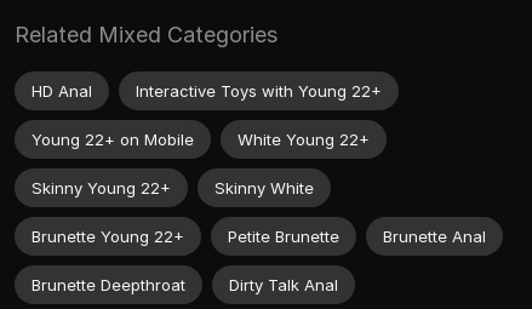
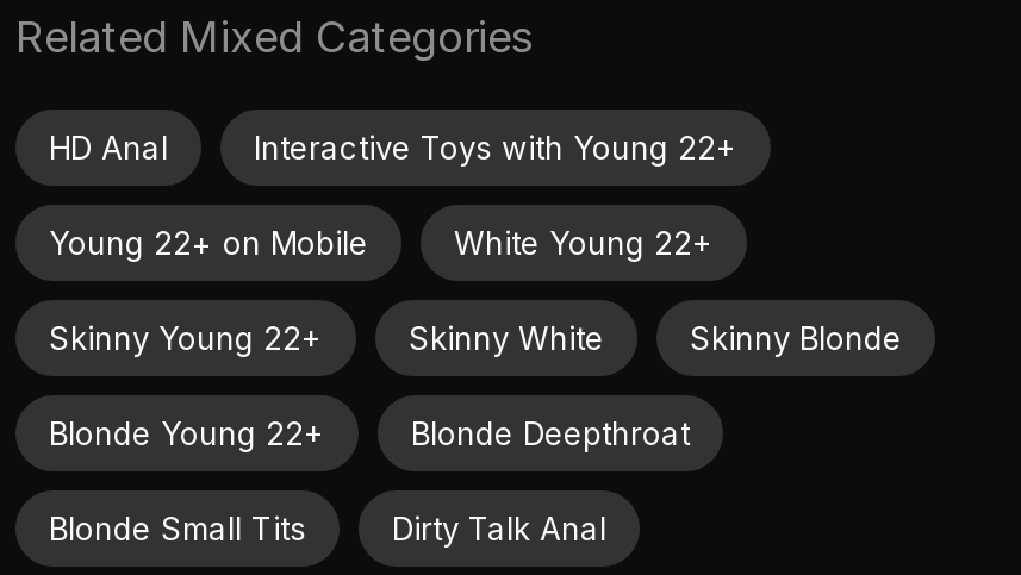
- Brunette Young 22+
- Petite Brunette
- Brunette Anal
- Brunette Deepthroat
+ Skinny Blonde
+ Blonde Young 22+
+ Blonde Deepthroat
+ Blonde Small Tits
